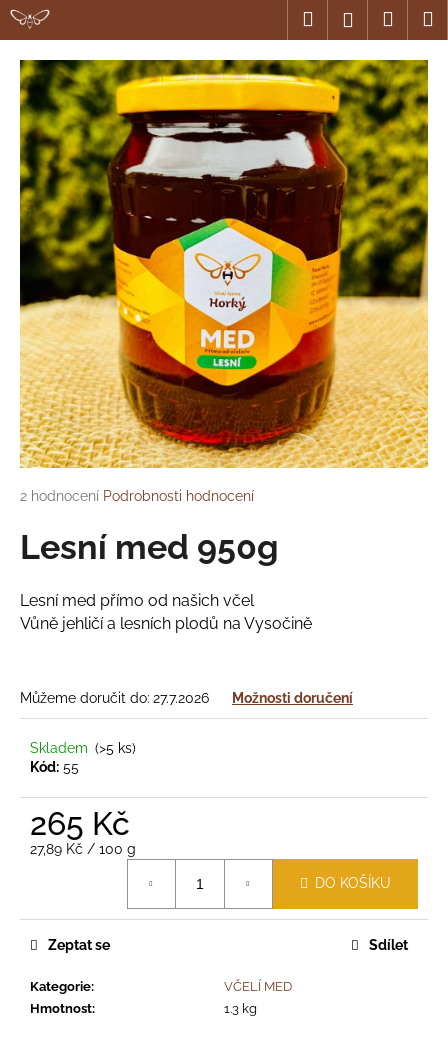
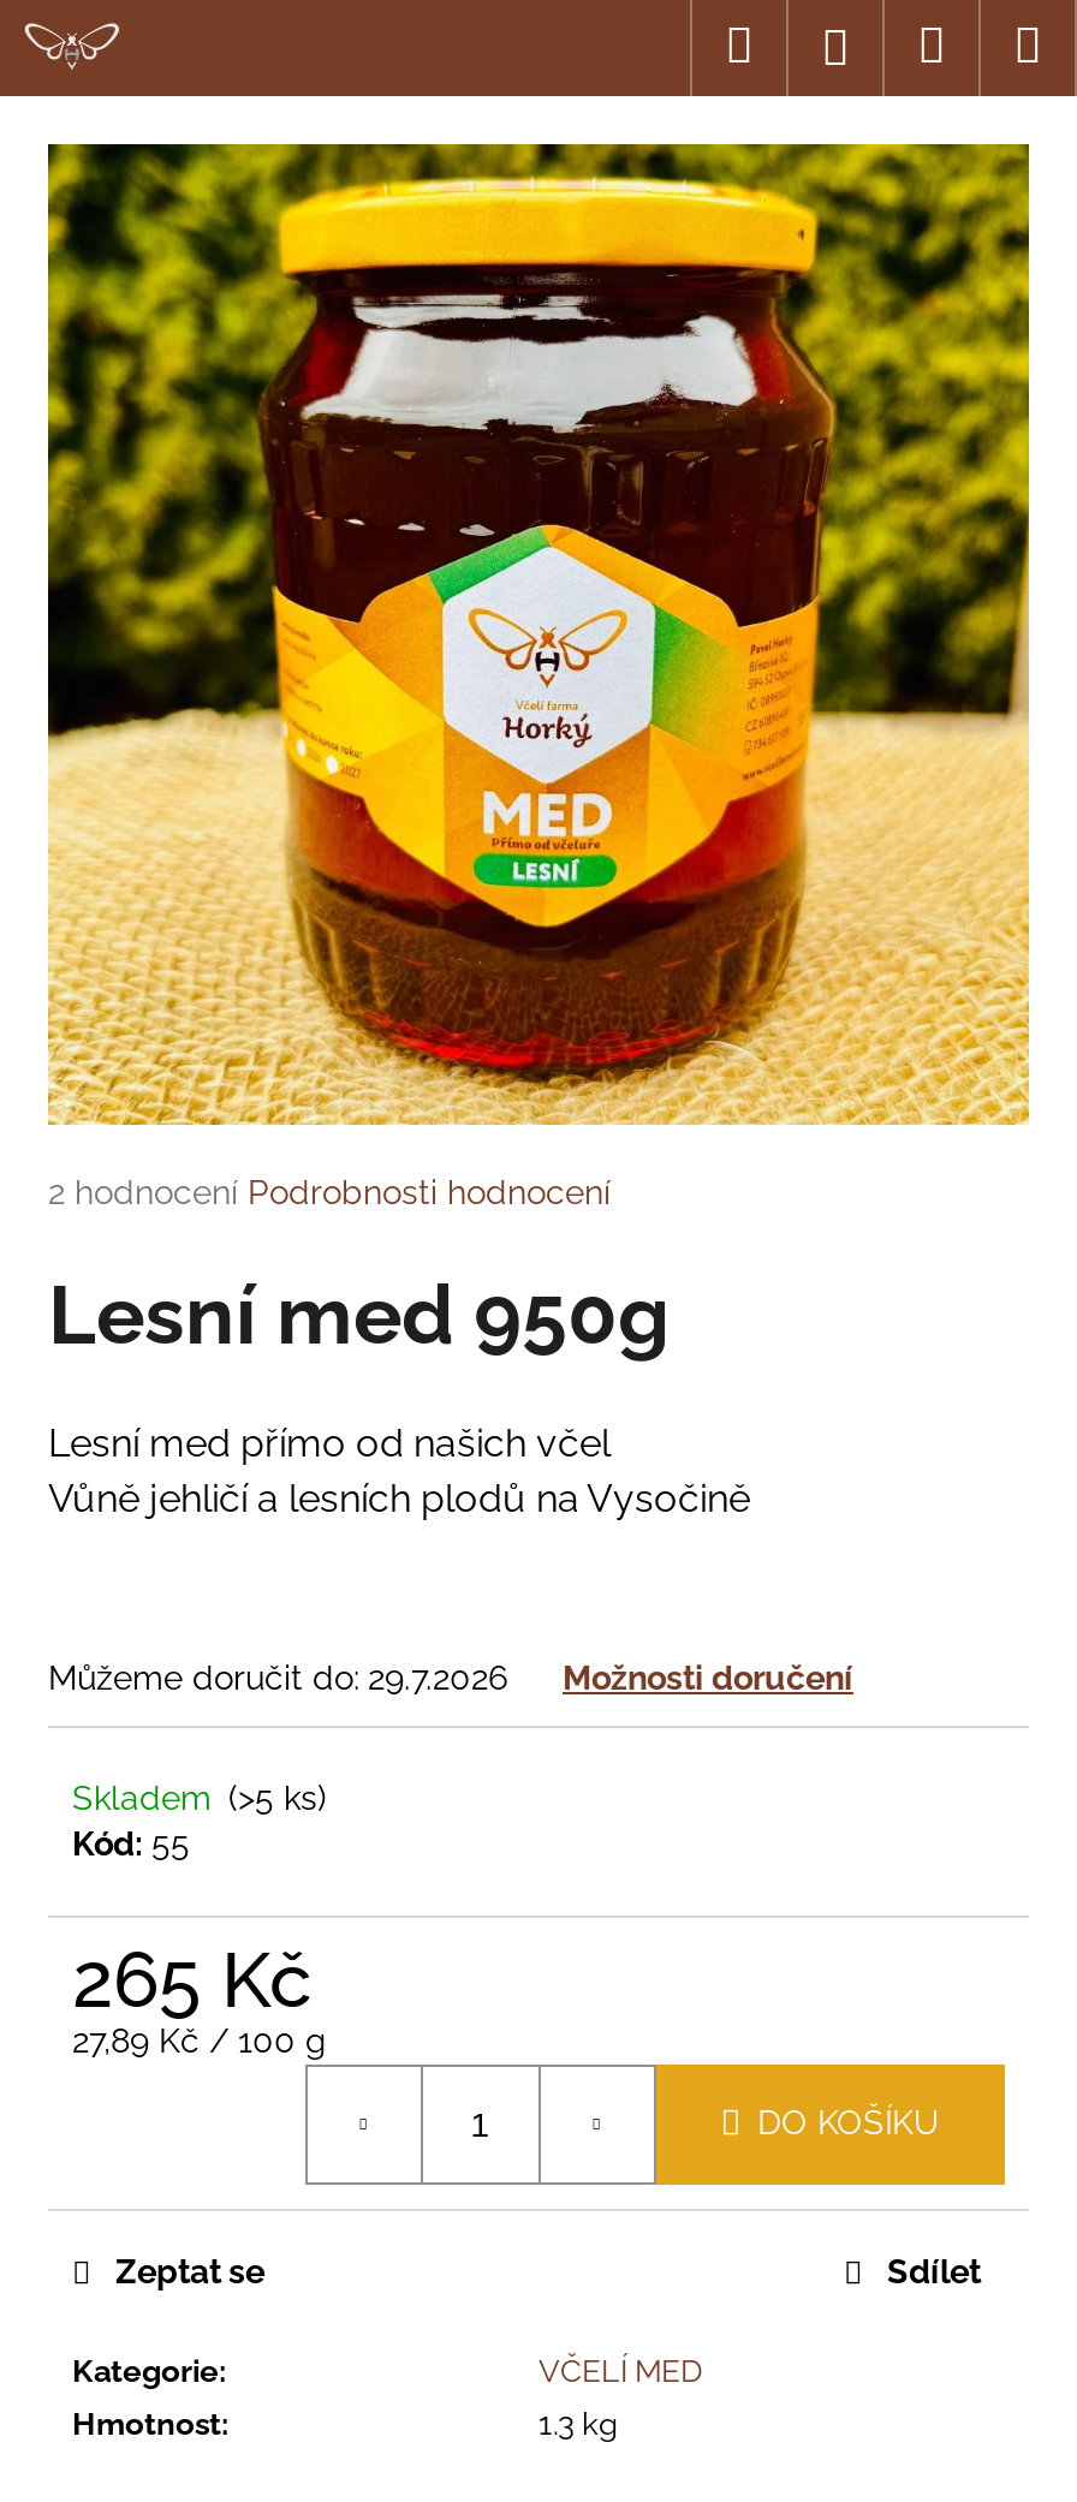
- Můžeme doručit do: 27.7.2026
+ Můžeme doručit do: 29.7.2026
